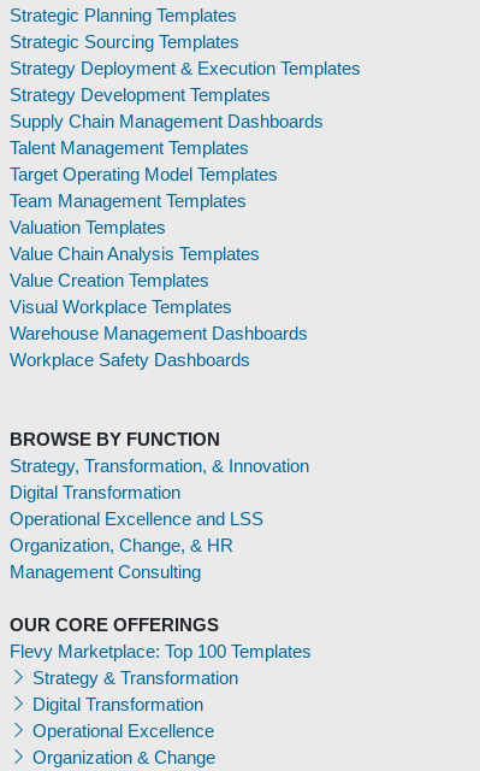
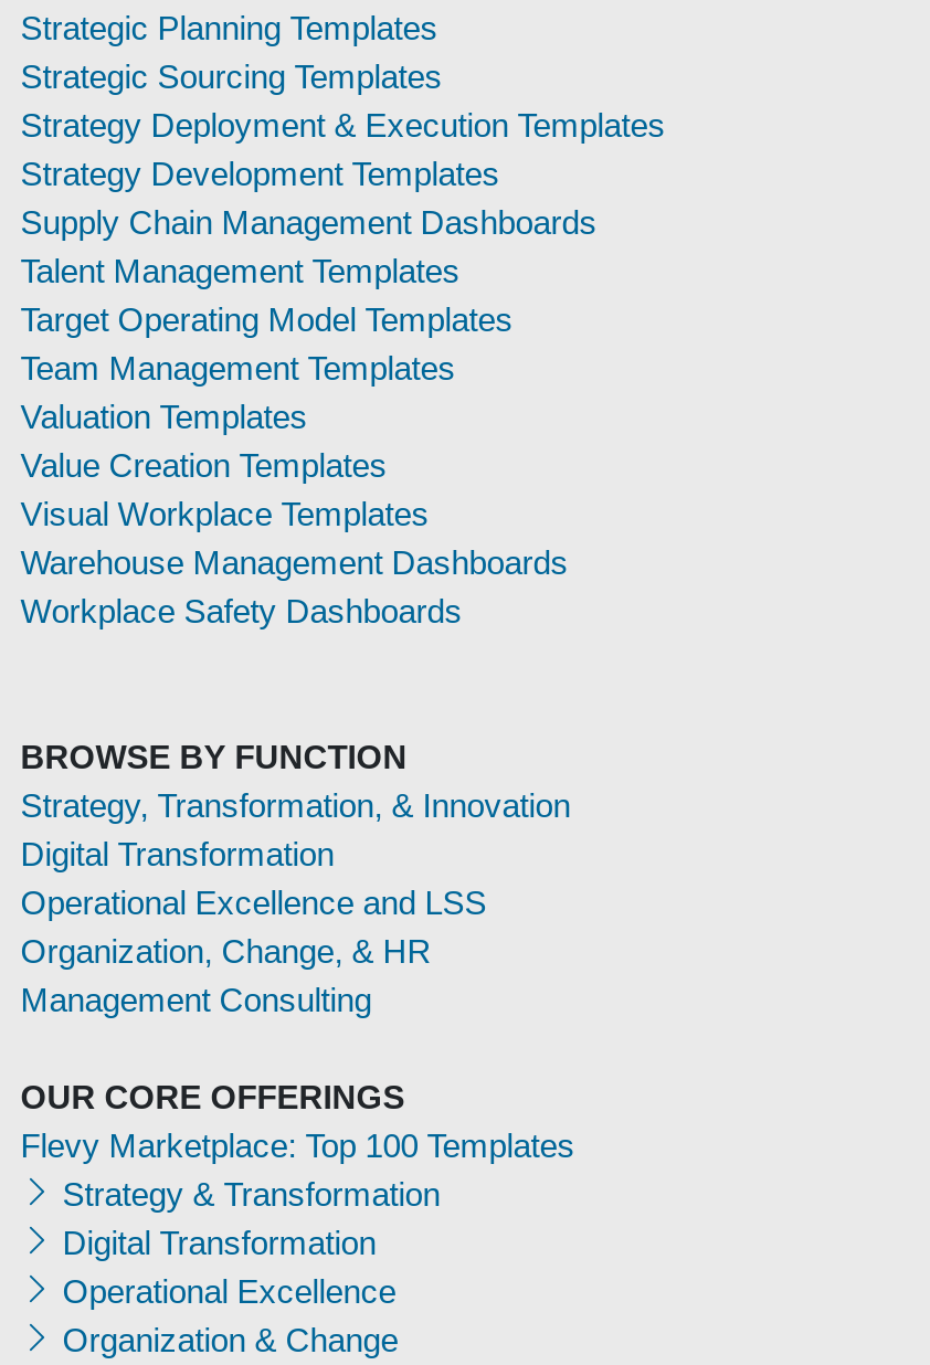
- Value Chain Analysis Templates
